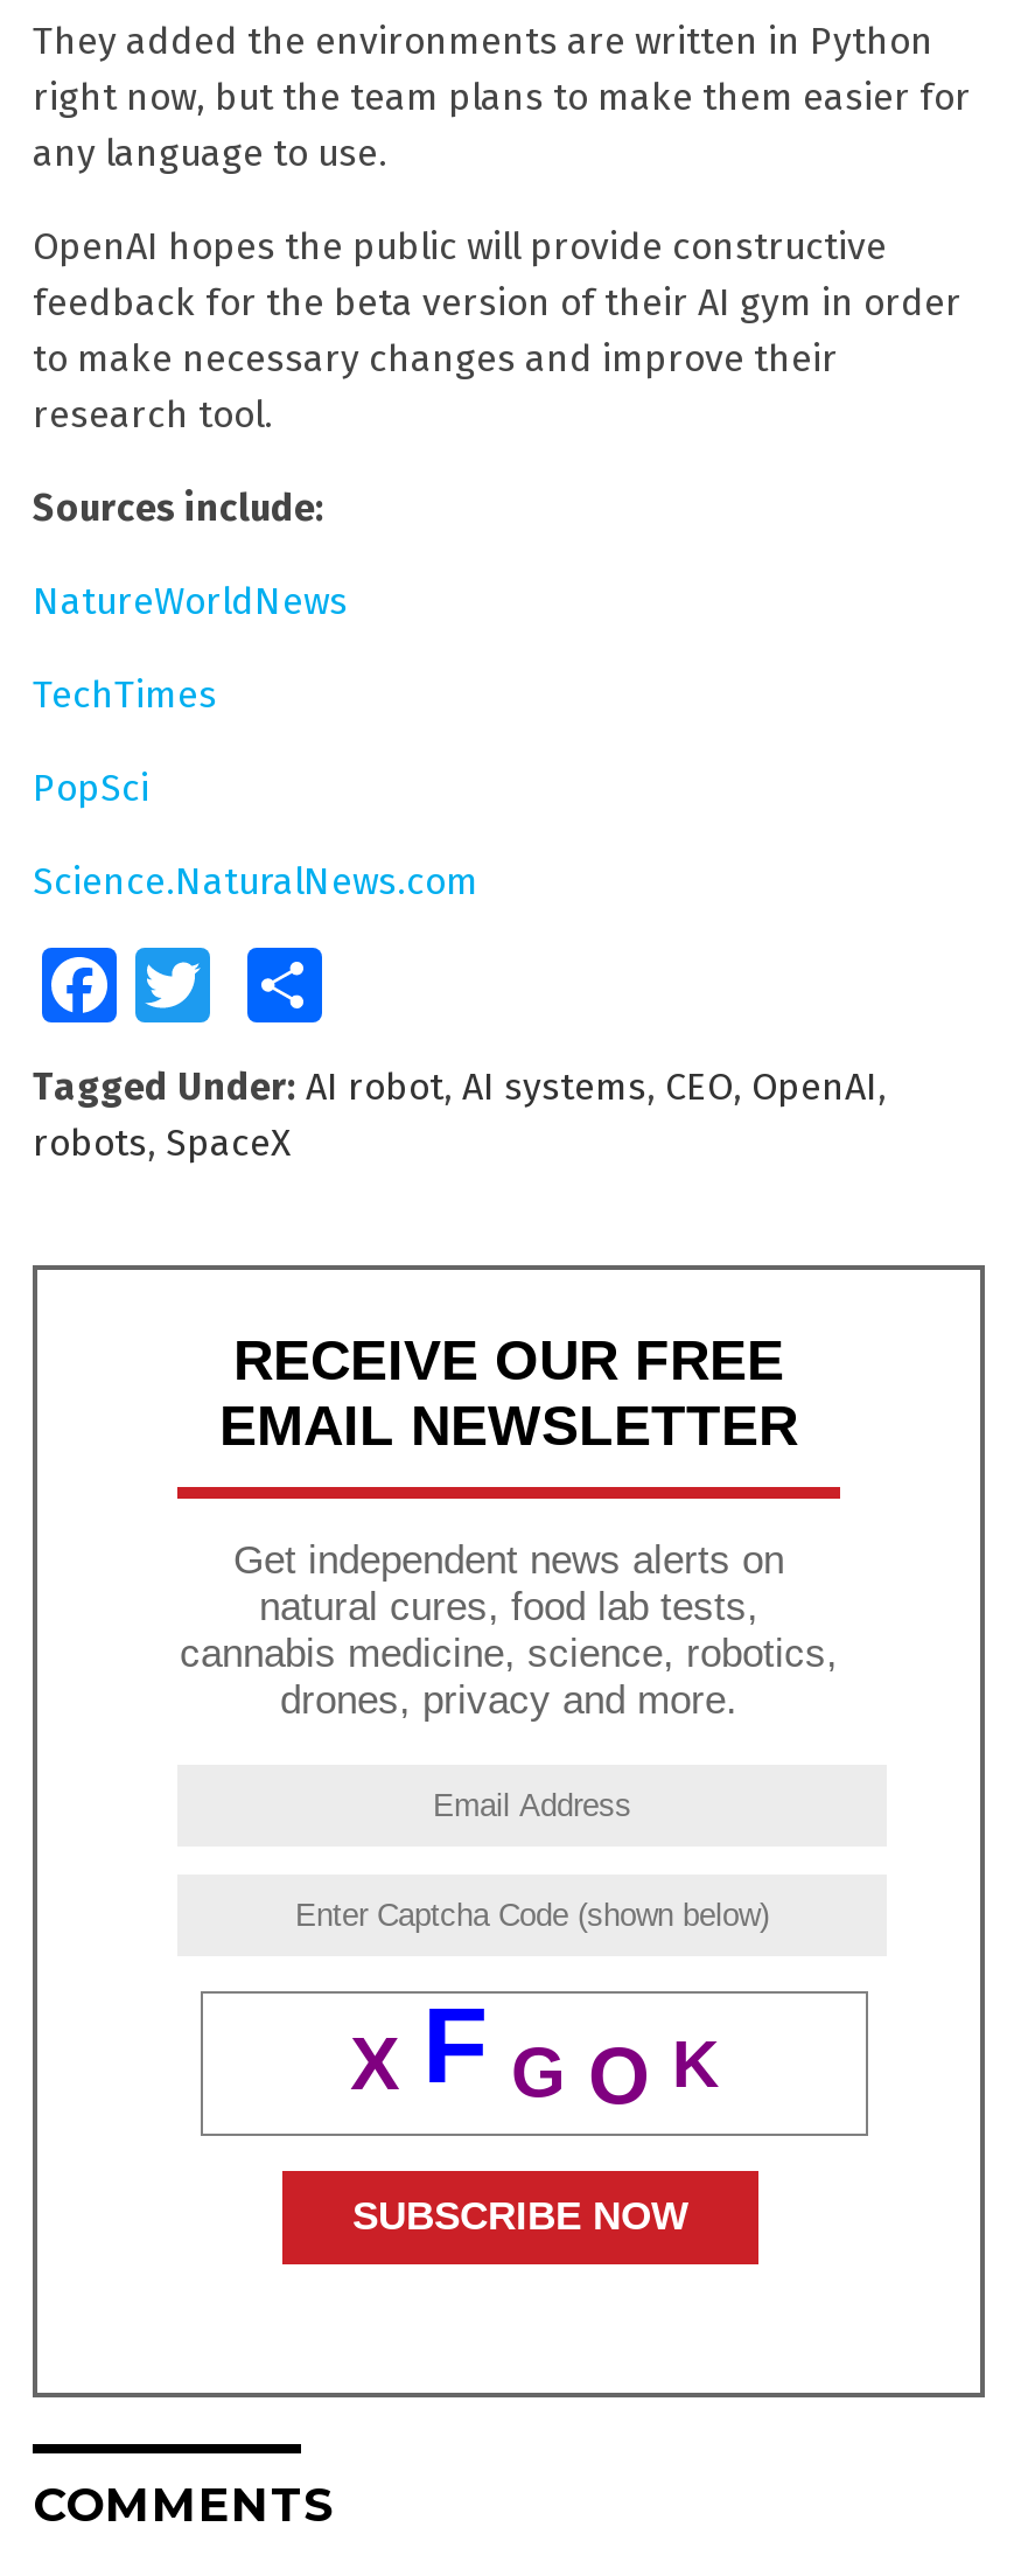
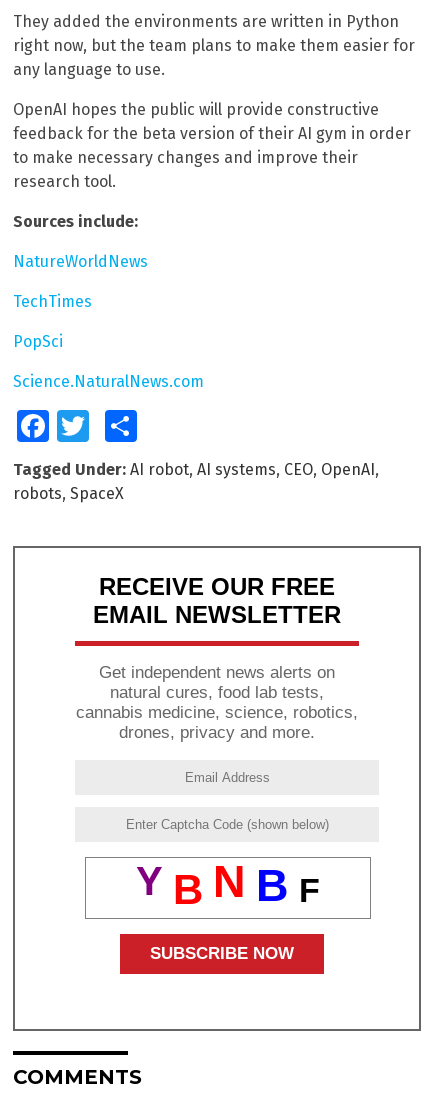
- X F G O K
+ Y B N B F
